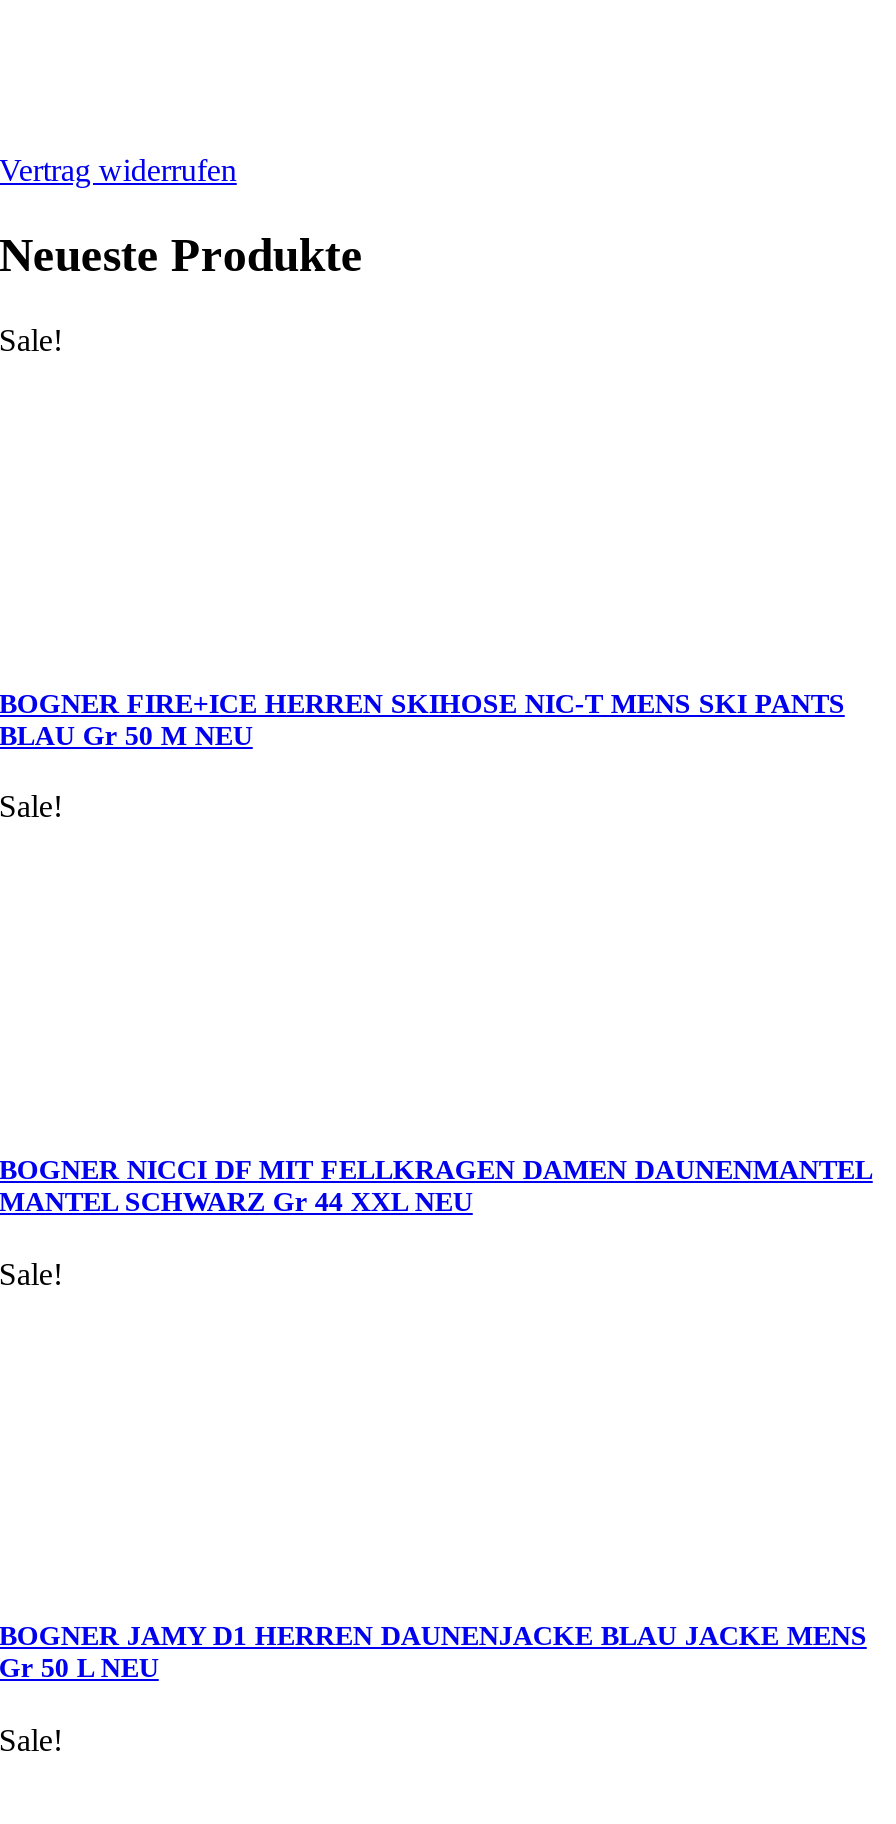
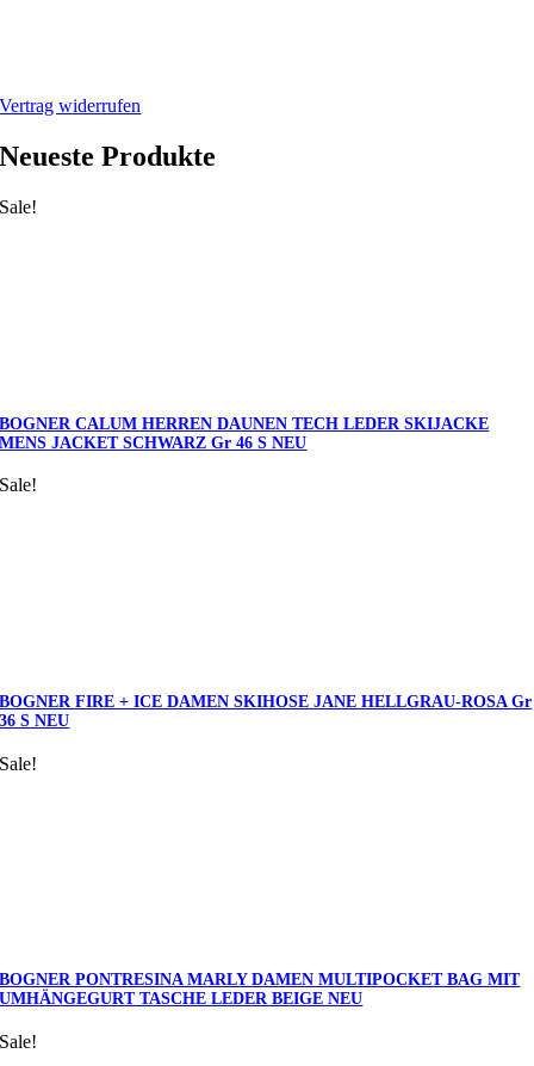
- BOGNER FIRE+ICE HERREN SKIHOSE NIC-T MENS SKI PANTS
- BLAU Gr 50 M NEU
+ BOGNER CALUM HERREN DAUNEN TECH LEDER SKIJACKE
+ MENS JACKET SCHWARZ Gr 46 S NEU

- BOGNER NICCI DF MIT FELLKRAGEN DAMEN DAUNENMANTEL
- MANTEL SCHWARZ Gr 44 XXL NEU
+ BOGNER FIRE + ICE DAMEN SKIHOSE JANE HELLGRAU-ROSA Gr
+ 36 S NEU

- BOGNER JAMY D1 HERREN DAUNENJACKE BLAU JACKE MENS
- Gr 50 L NEU
+ BOGNER PONTRESINA MARLY DAMEN MULTIPOCKET BAG MIT
+ UMHÄNGEGURT TASCHE LEDER BEIGE NEU
